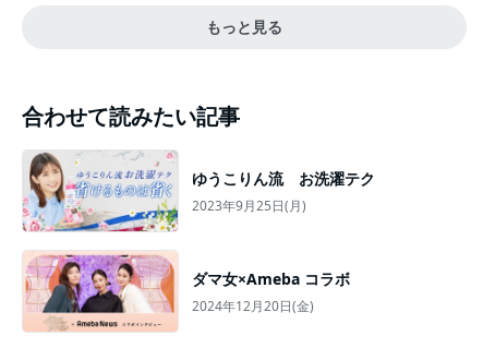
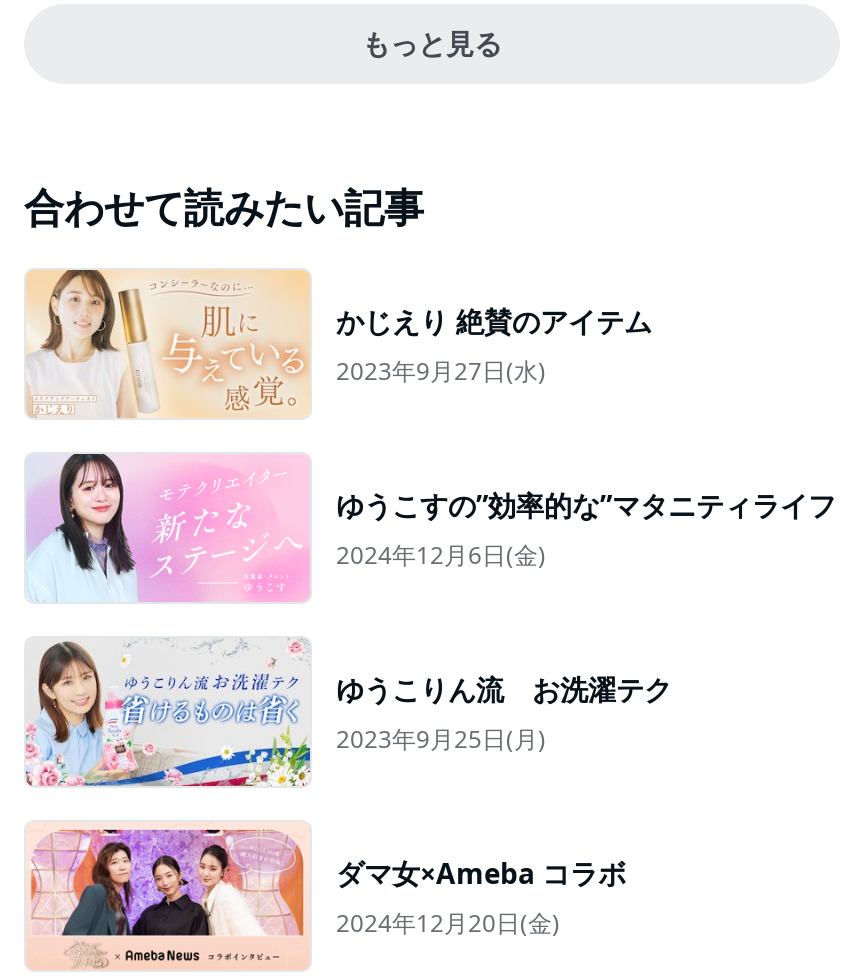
+ [image]
+ かじえり 絶賛のアイテム
+ 2023年9月27日(水)

+ [image]
+ ゆうこすの”効率的な”マタニティライフ
+ 2024年12月6日(金)
